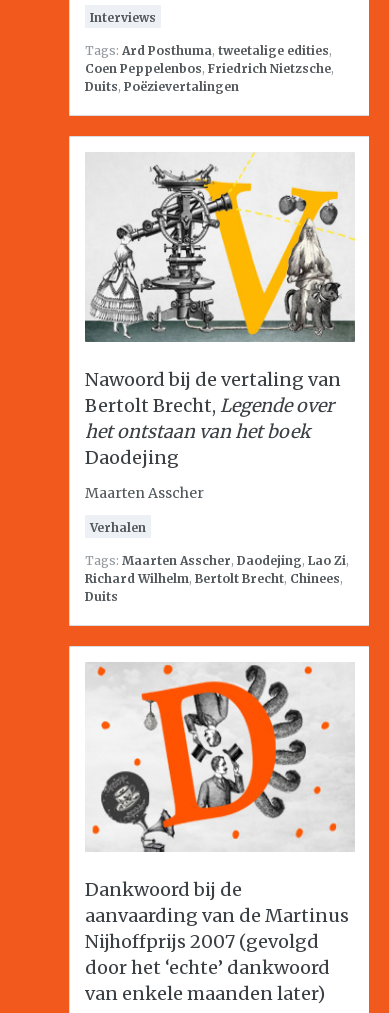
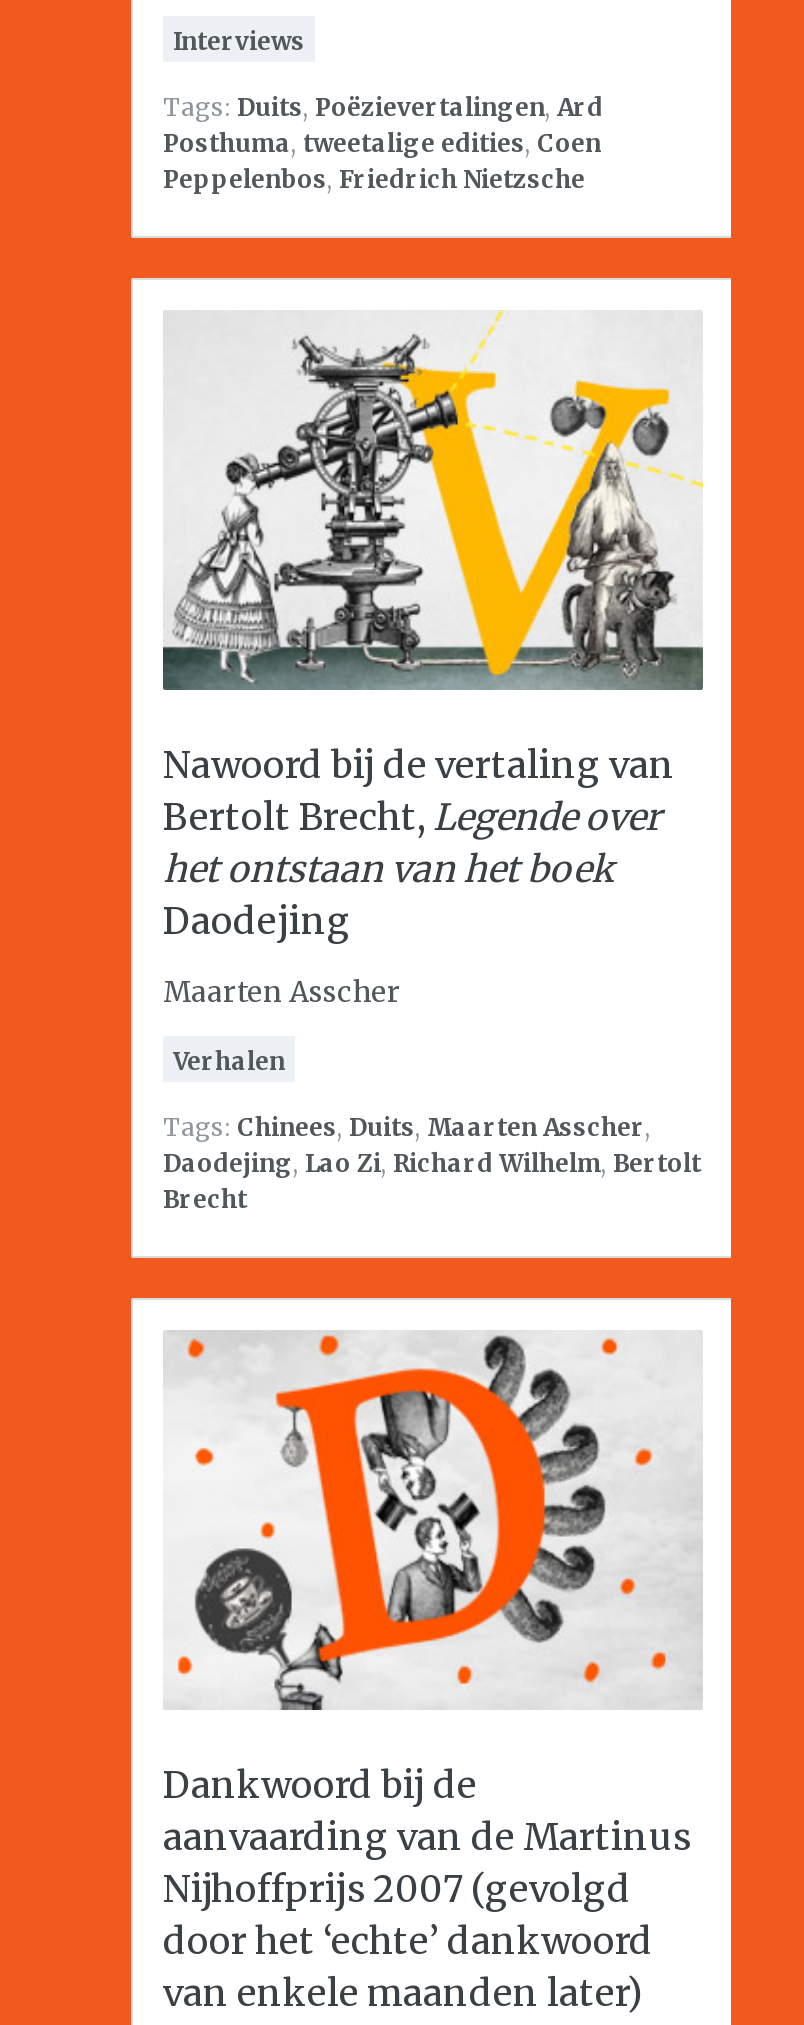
- Tags: Ard Posthuma, tweetalige edities,
- Coen Peppelenbos, Friedrich Nietzsche,
- Duits, Poëzievertalingen
+ Tags: Duits, Poëzievertalingen, Ard
+ Posthuma, tweetalige edities, Coen
+ Peppelenbos, Friedrich Nietzsche

- Tags: Maarten Asscher, Daodejing, Lao Zi,
- Richard Wilhelm, Bertolt Brecht, Chinees,
- Duits
+ Tags: Chinees, Duits, Maarten Asscher,
+ Daodejing, Lao Zi, Richard Wilhelm, Bertolt
+ Brecht
